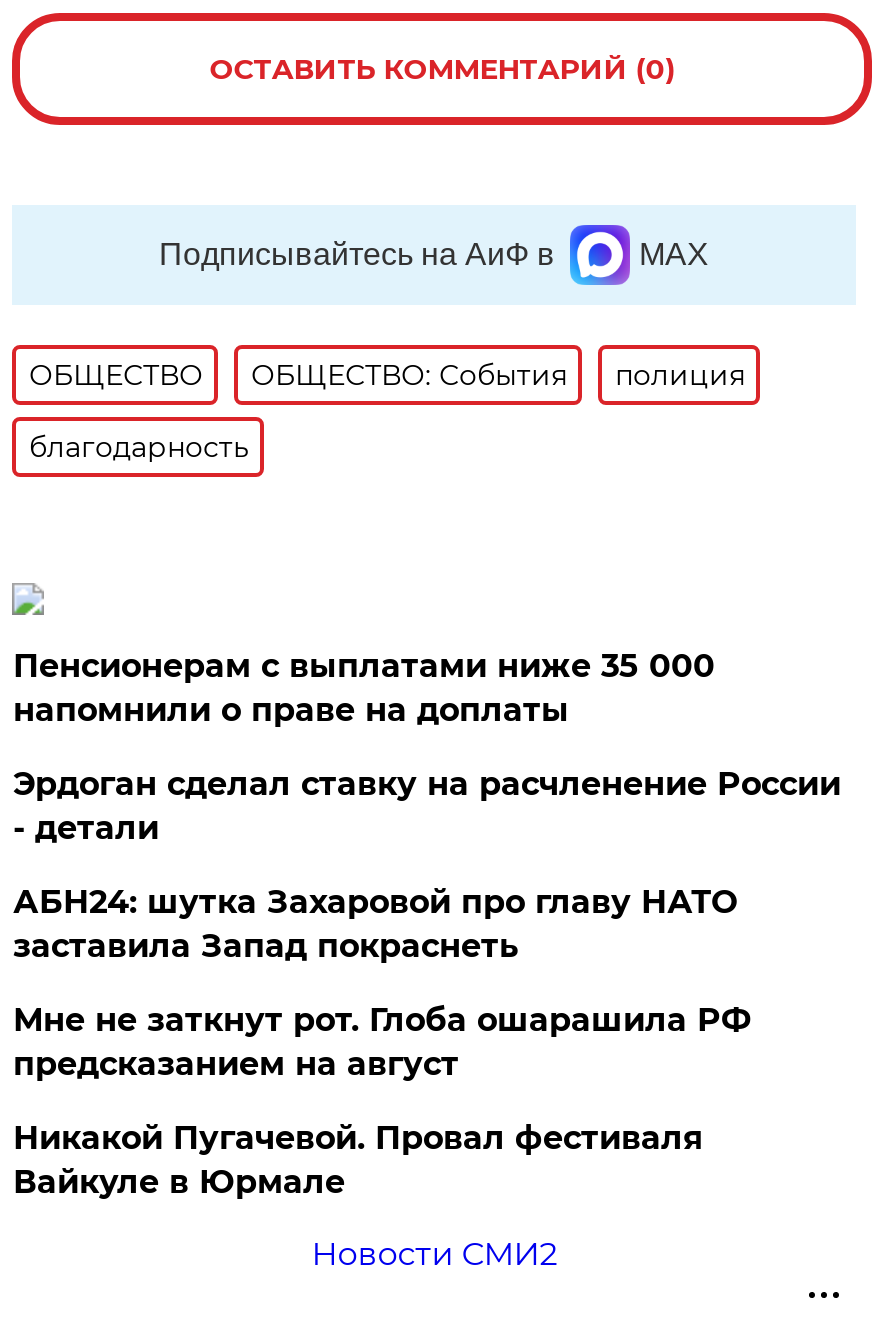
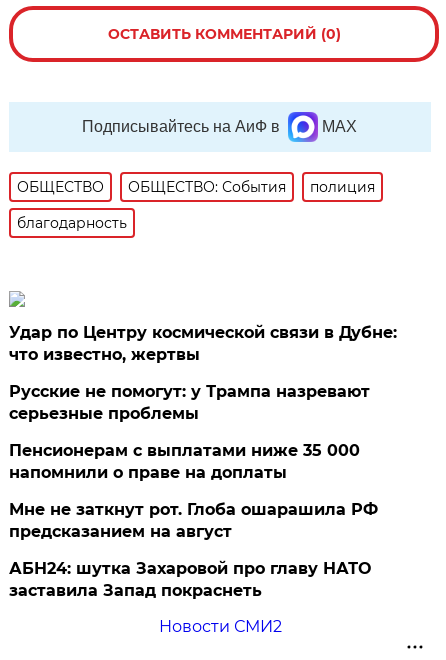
+ Удар по Центру космической связи в Дубне:
+ что известно, жертвы
+ Русские не помогут: у Трампа назревают
+ серьезные проблемы

moved down: Пенсионерам с выплатами ниже 35 000 | напомнили о праве на доплаты

- Эрдоган сделал ставку на расчленение России
- - детали

moved down: АБН24: шутка Захаровой про главу НАТО | заставила Запад покраснеть

- Никакой Пугачевой. Провал фестиваля
- Вайкуле в Юрмале
